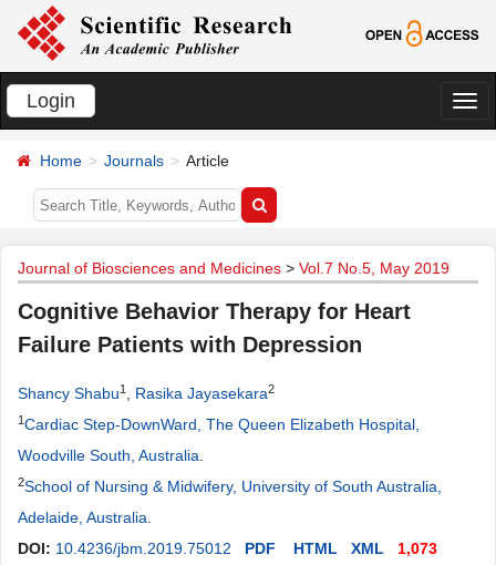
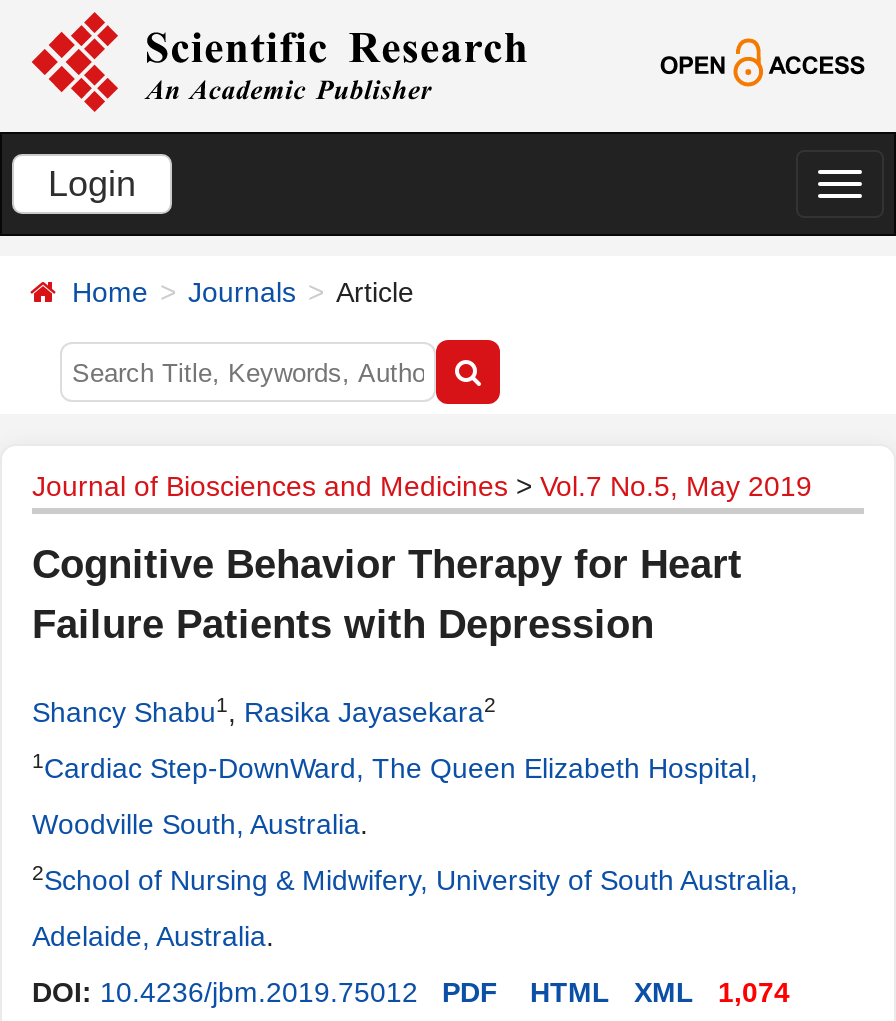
- DOI: 10.4236/jbm.2019.75012 PDF HTML XML 1,073
+ DOI: 10.4236/jbm.2019.75012 PDF HTML XML 1,074
